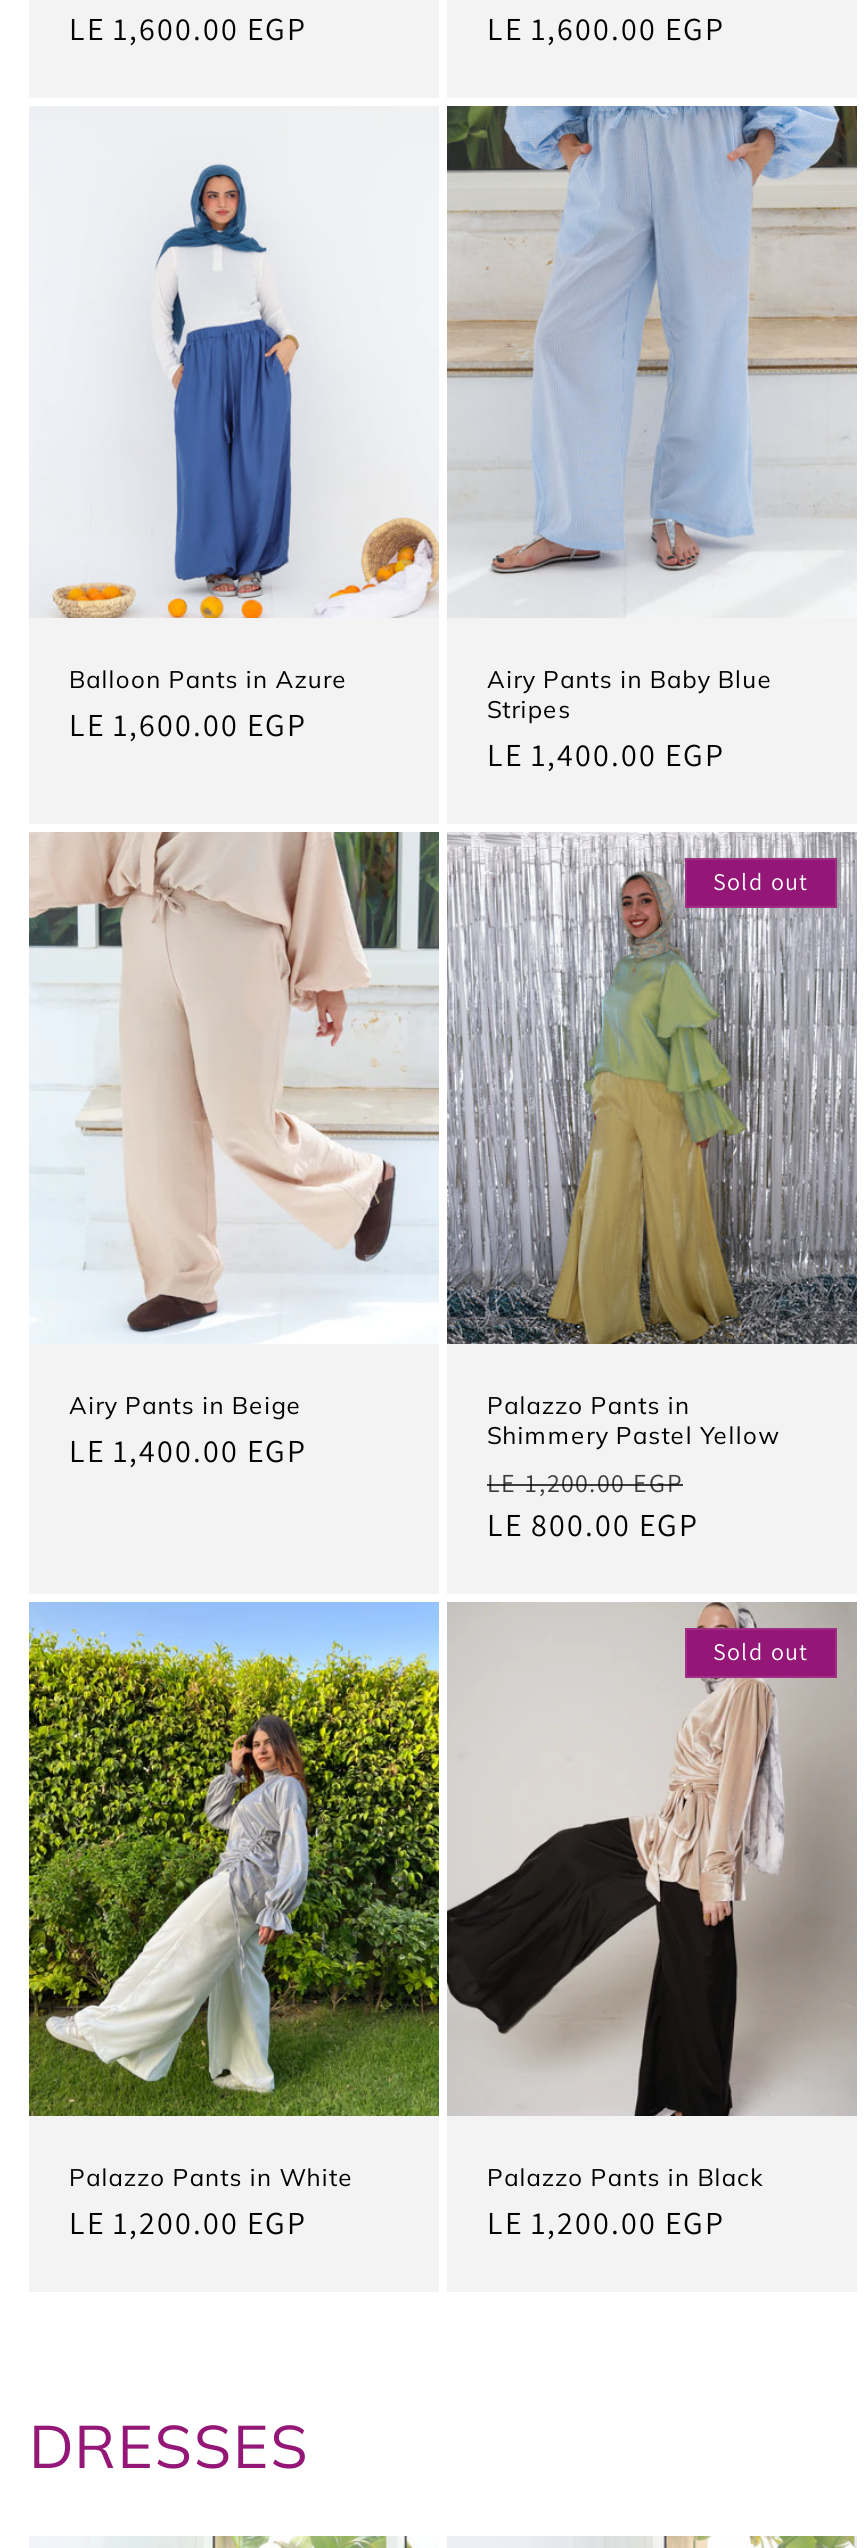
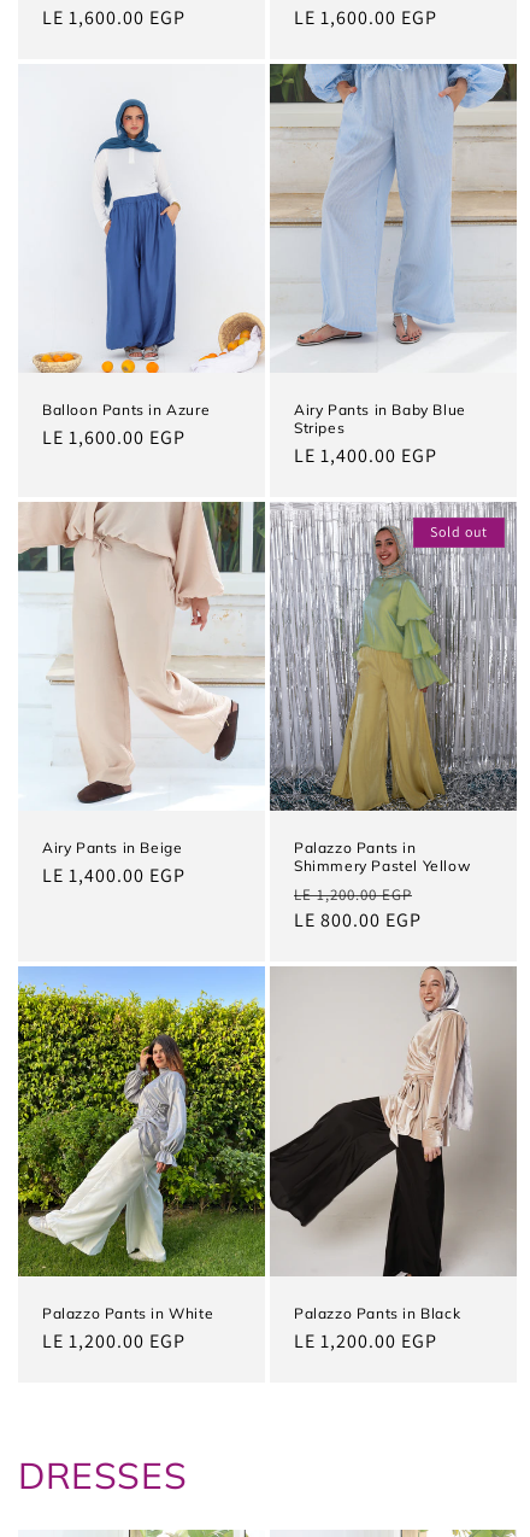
- Sold out
